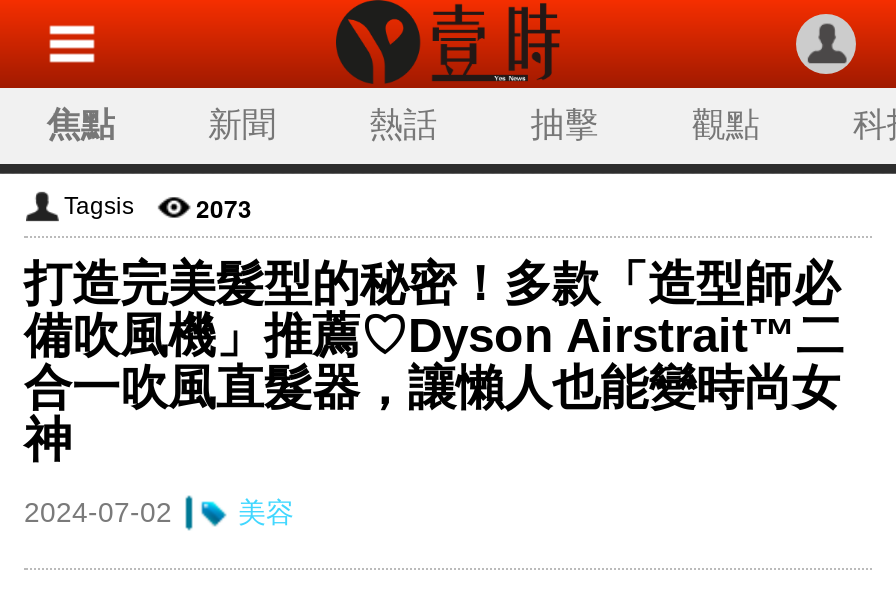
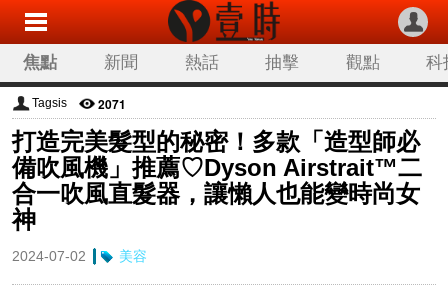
- 2073
+ 2071
